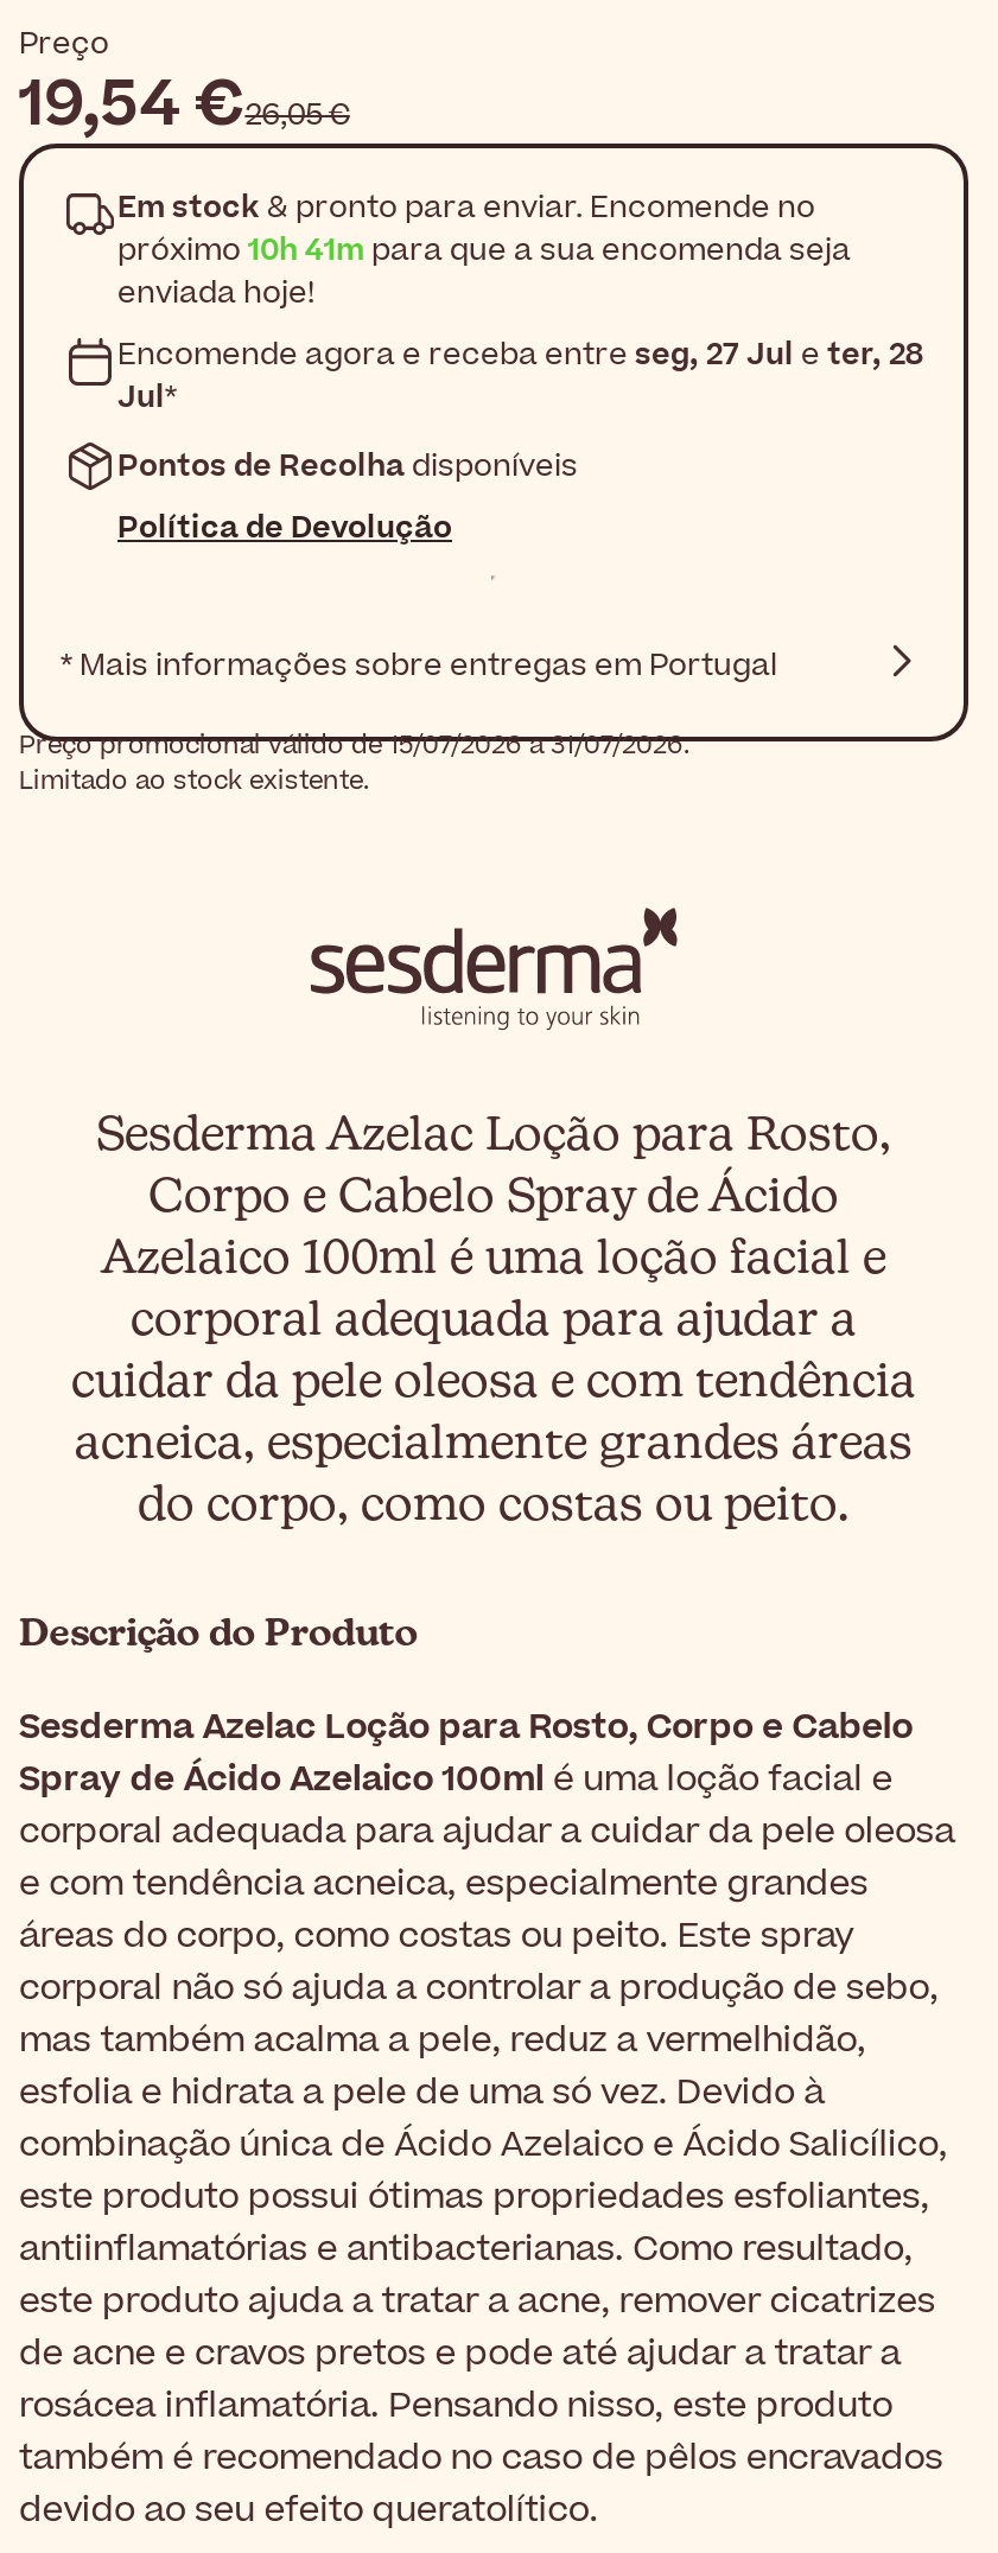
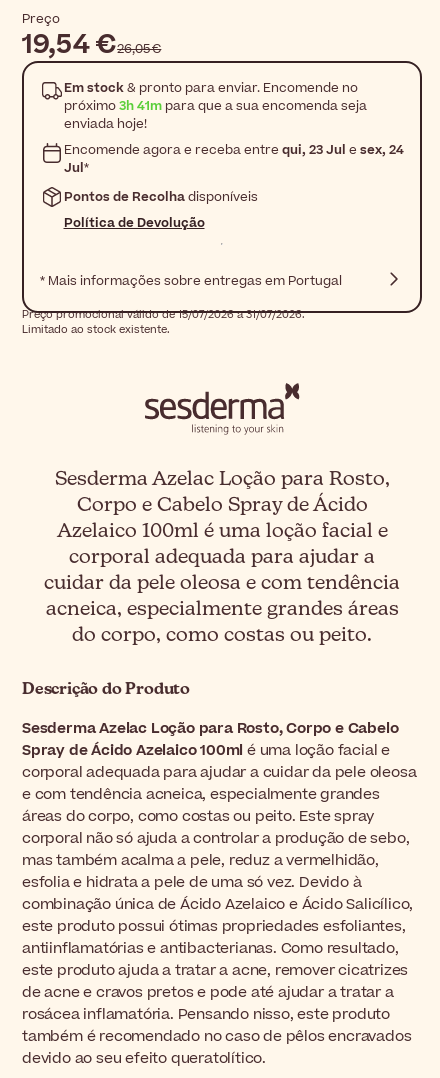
- próximo 10h 41m para que a sua encomenda seja
+ próximo 3h 41m para que a sua encomenda seja

- Encomende agora e receba entre seg, 27 Jul e ter, 28
+ Encomende agora e receba entre qui, 23 Jul e sex, 24
